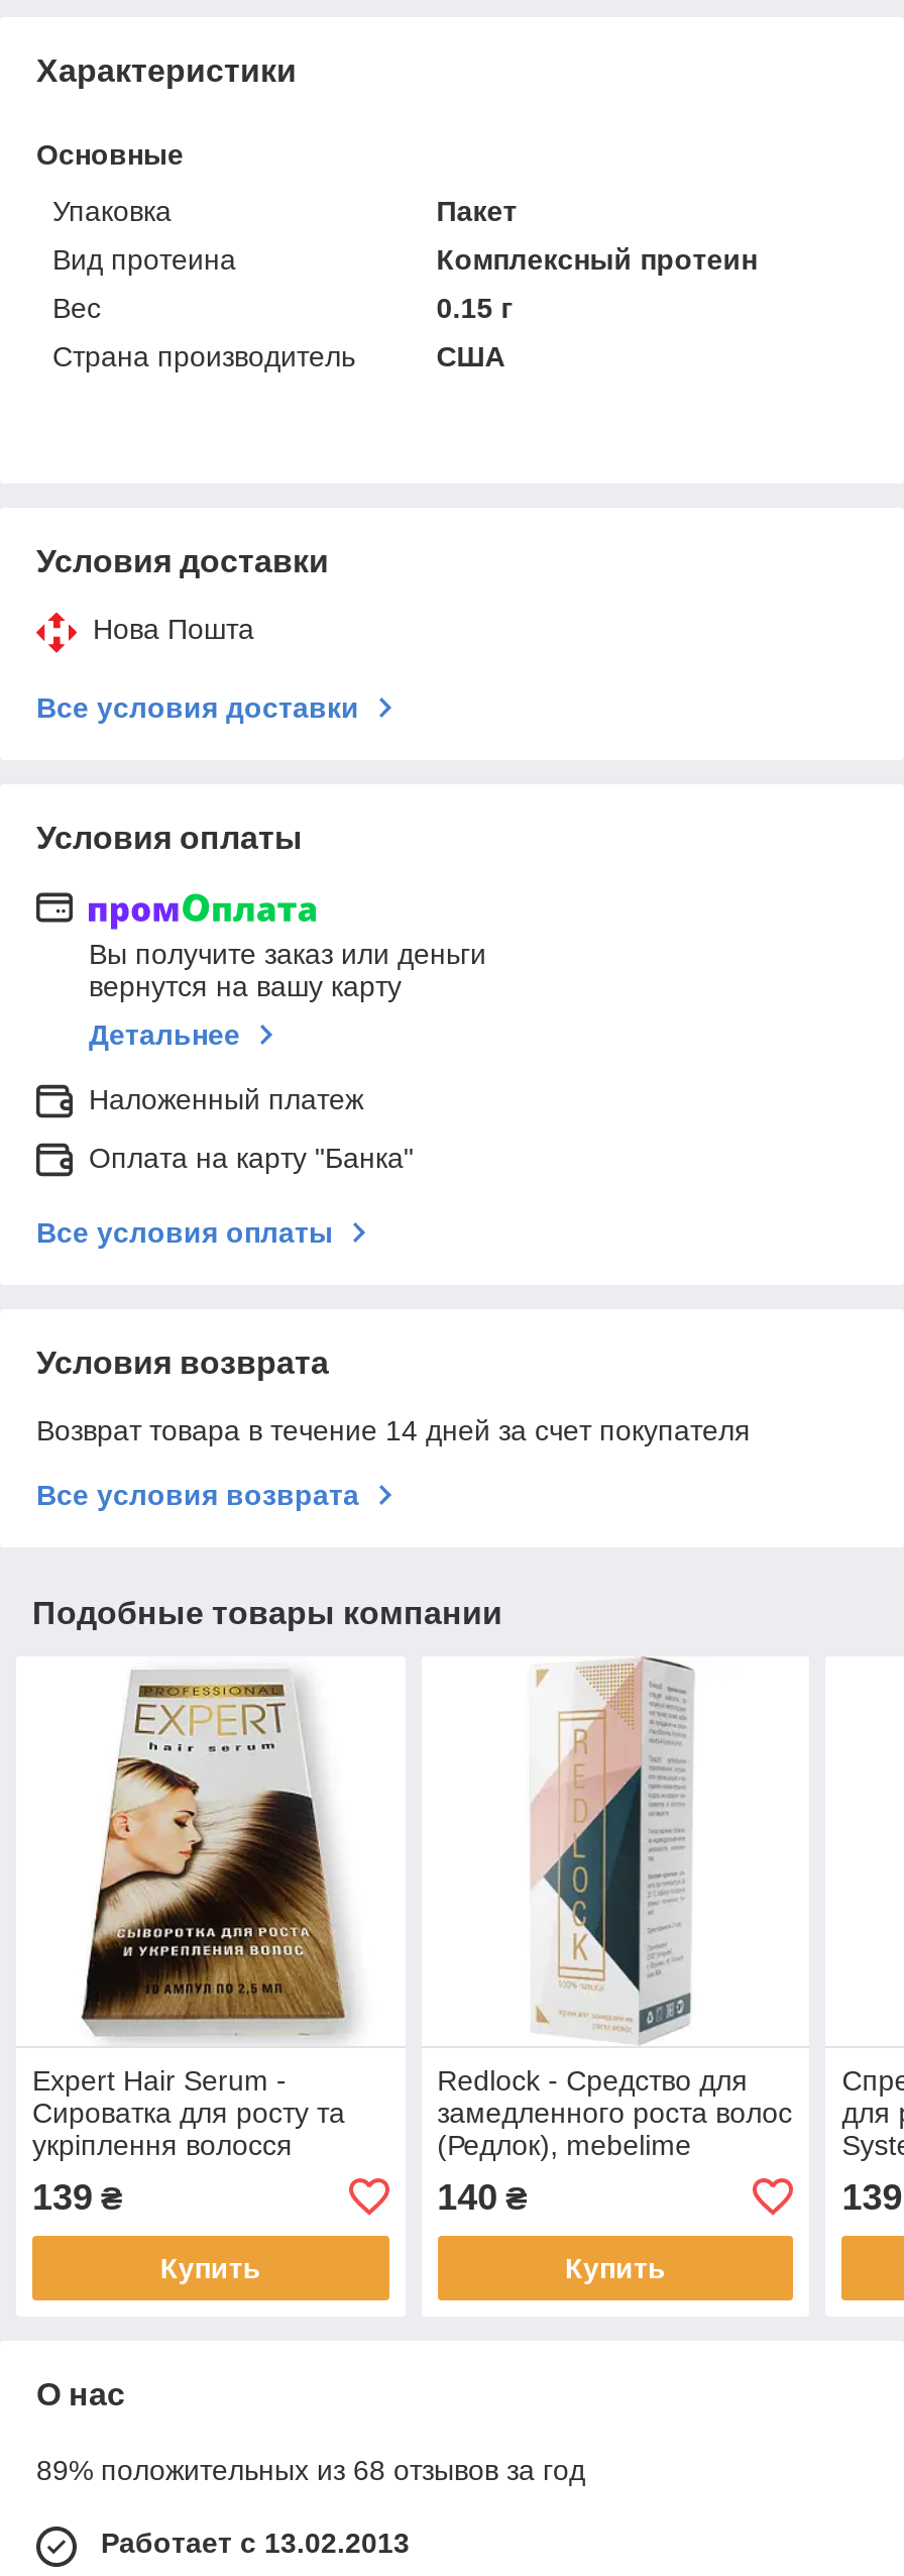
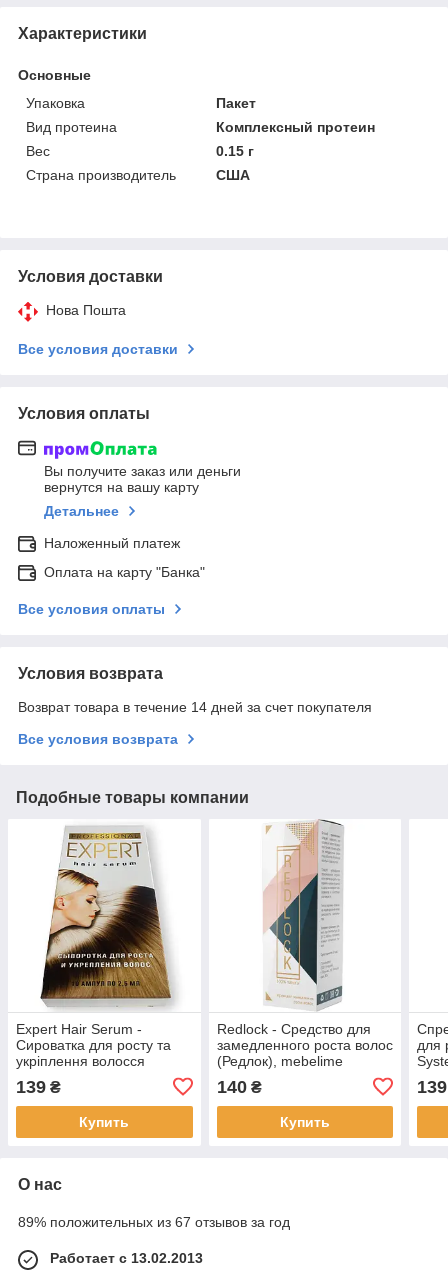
- 89% положительных из 68 отзывов за год
+ 89% положительных из 67 отзывов за год
